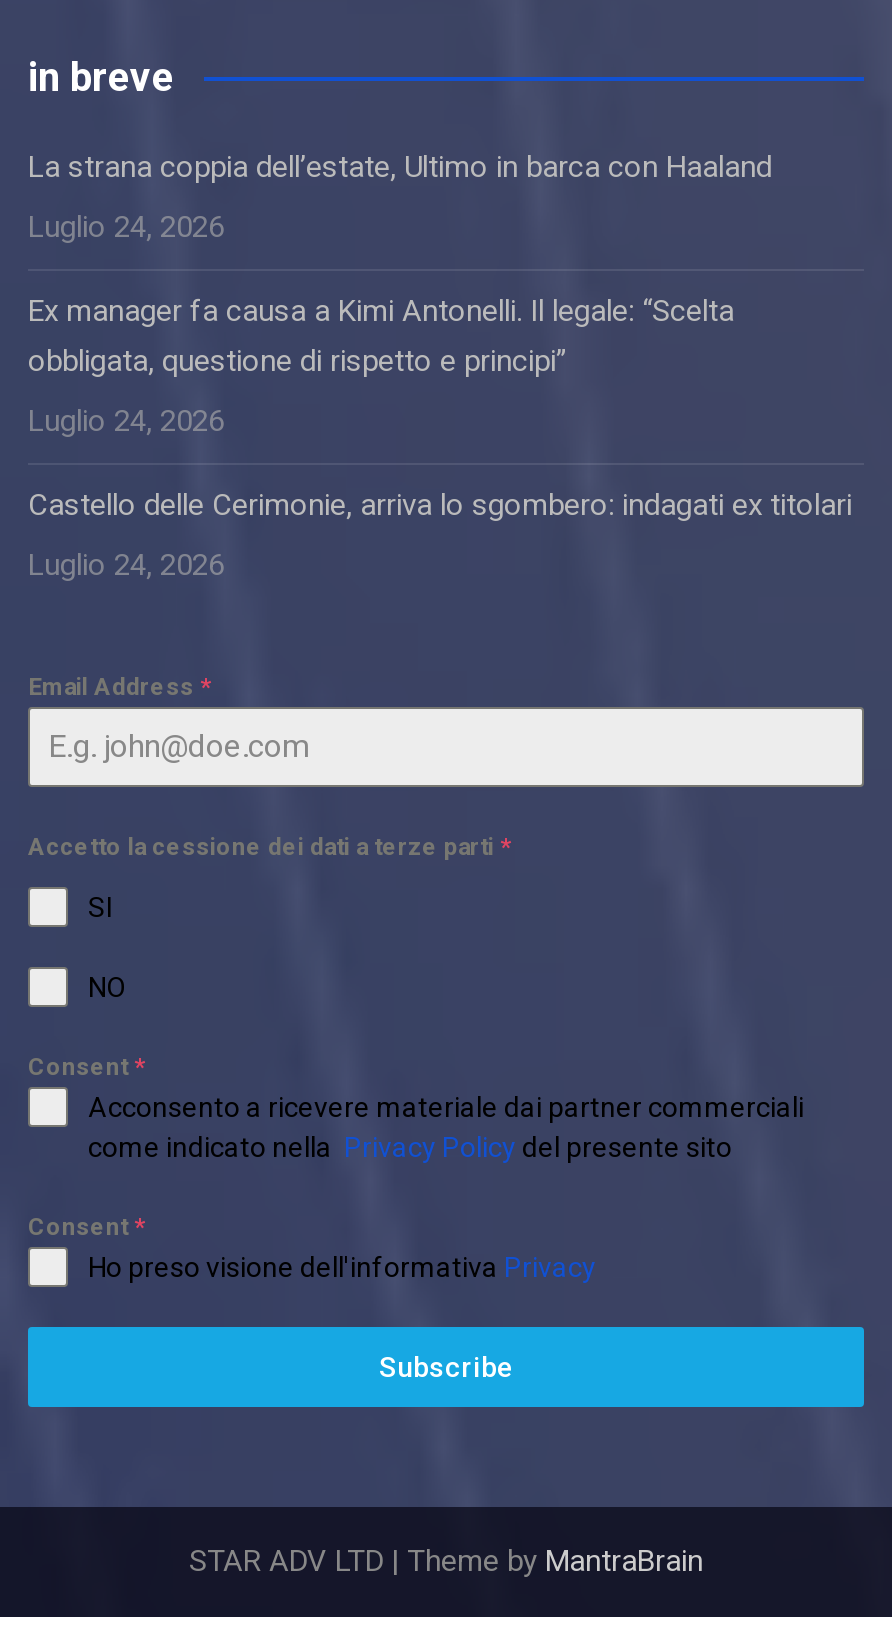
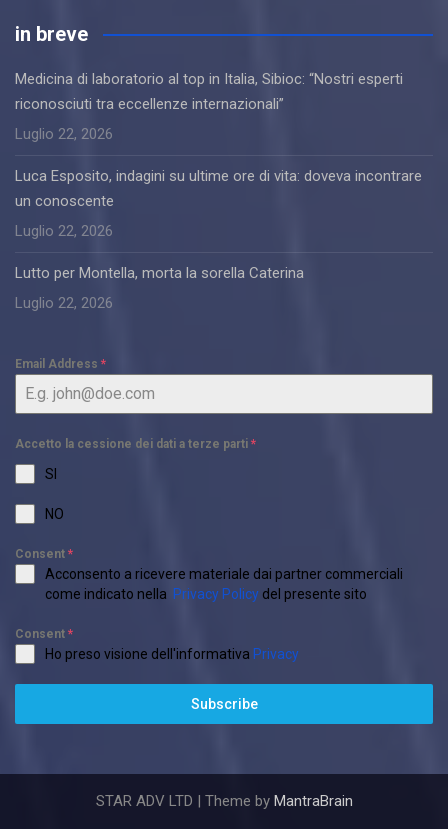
- La strana coppia dell’estate, Ultimo in barca con Haaland
+ Medicina di laboratorio al top in Italia, Sibioc: “Nostri esperti
+ riconosciuti tra eccellenze internazionali”

- Luglio 24, 2026
+ Luglio 22, 2026

- Ex manager fa causa a Kimi Antonelli. Il legale: “Scelta
- obbligata, questione di rispetto e principi”
+ Luca Esposito, indagini su ultime ore di vita: doveva incontrare
+ un conoscente

- Luglio 24, 2026
+ Luglio 22, 2026

- Castello delle Cerimonie, arriva lo sgombero: indagati ex titolari
+ Lutto per Montella, morta la sorella Caterina

- Luglio 24, 2026
+ Luglio 22, 2026
